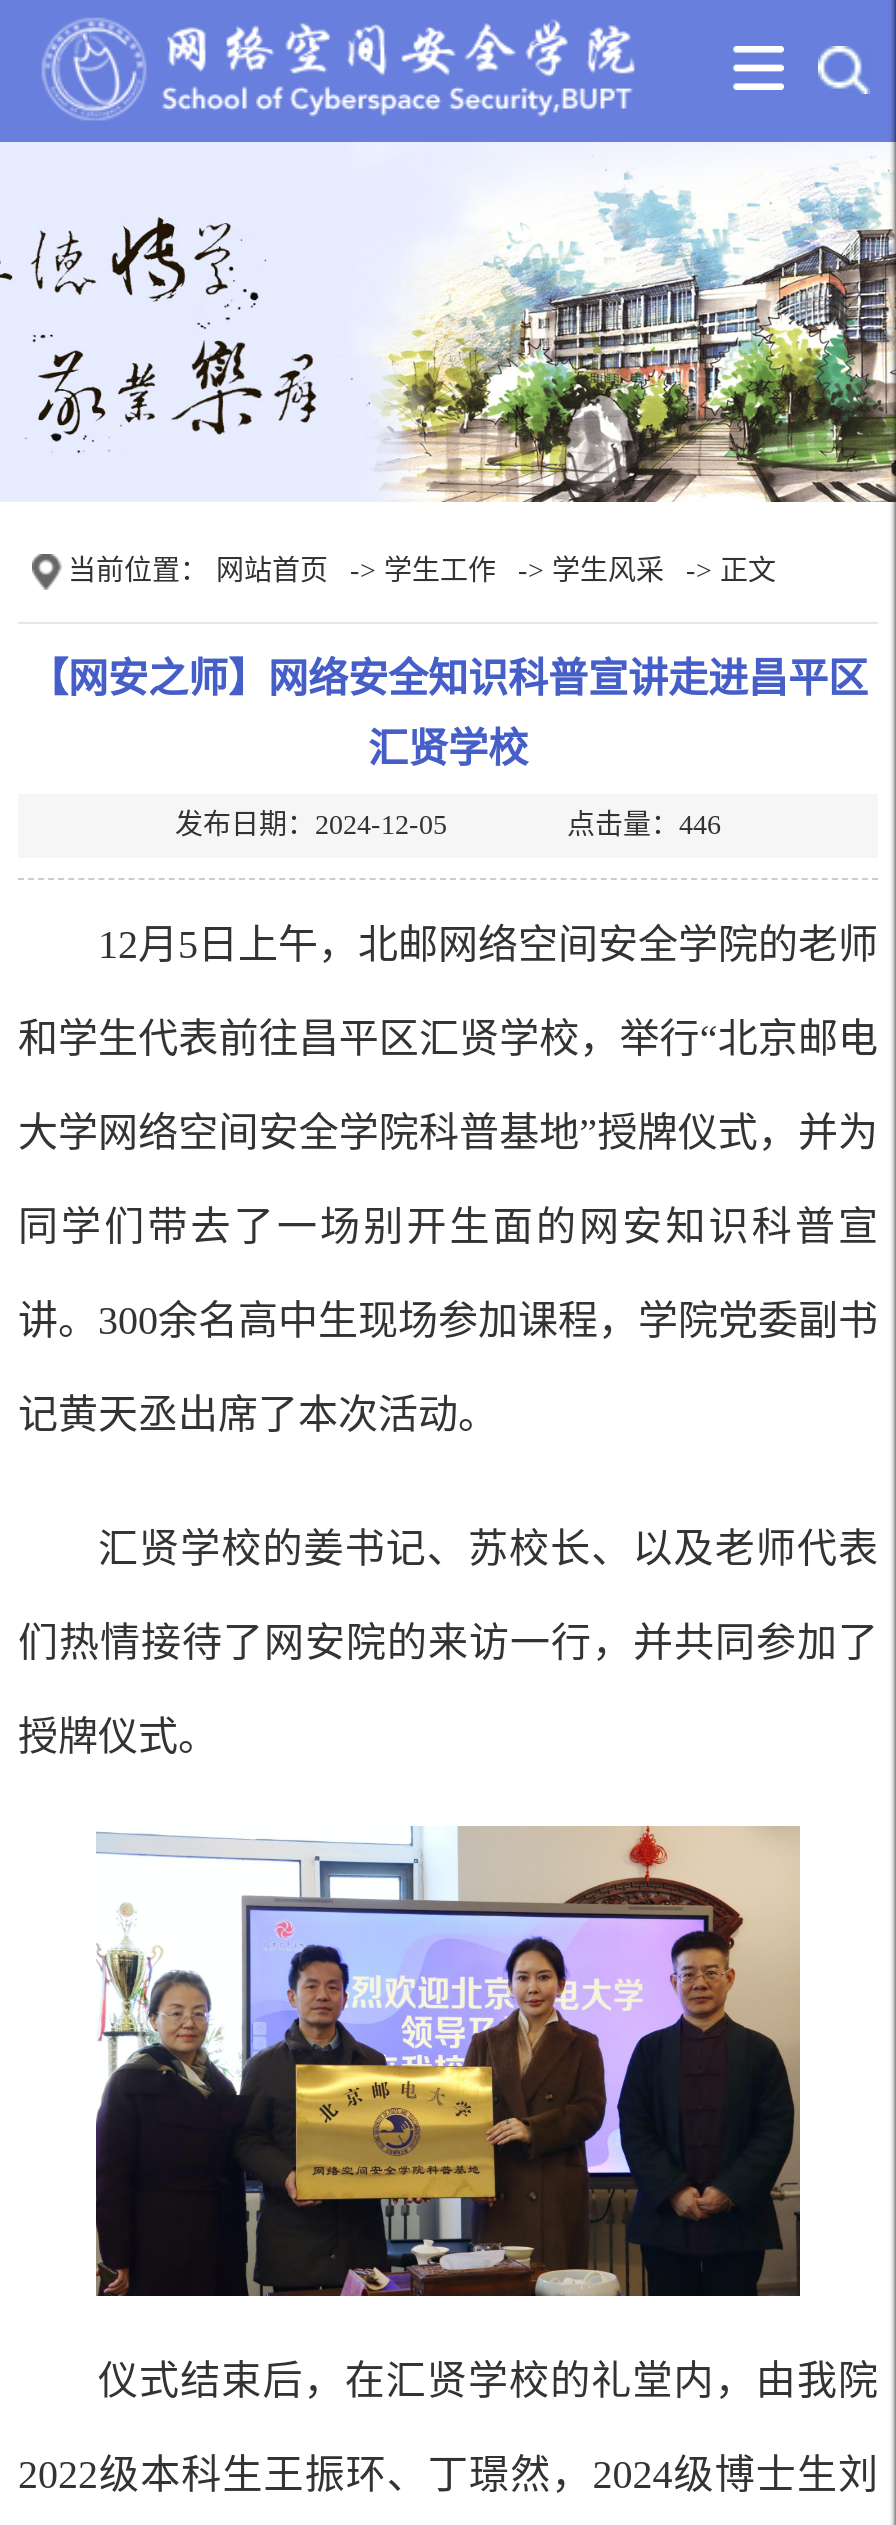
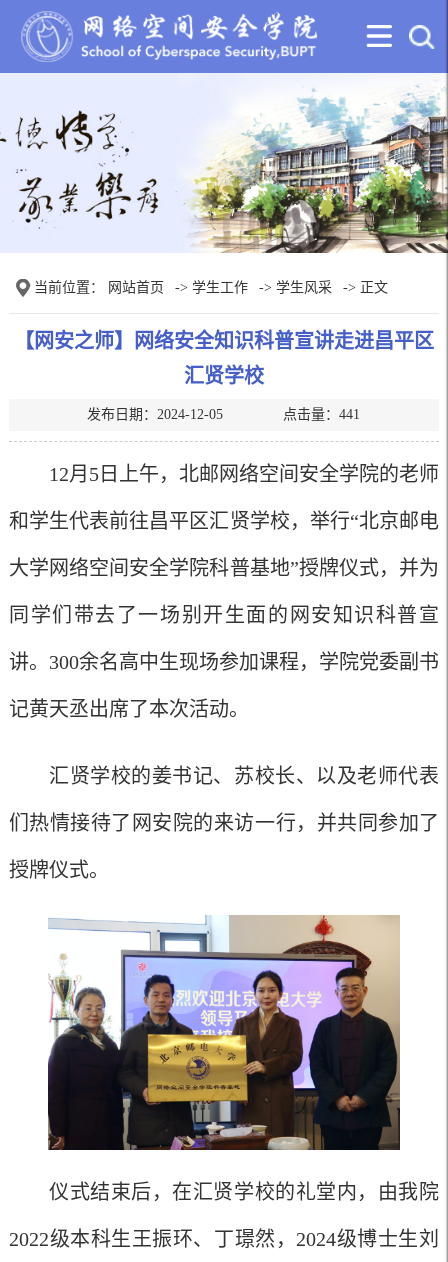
- 发布日期：2024-12-05 点击量：446
+ 发布日期：2024-12-05 点击量：441
